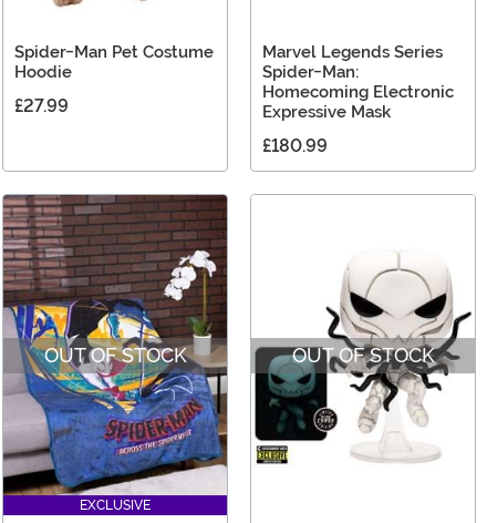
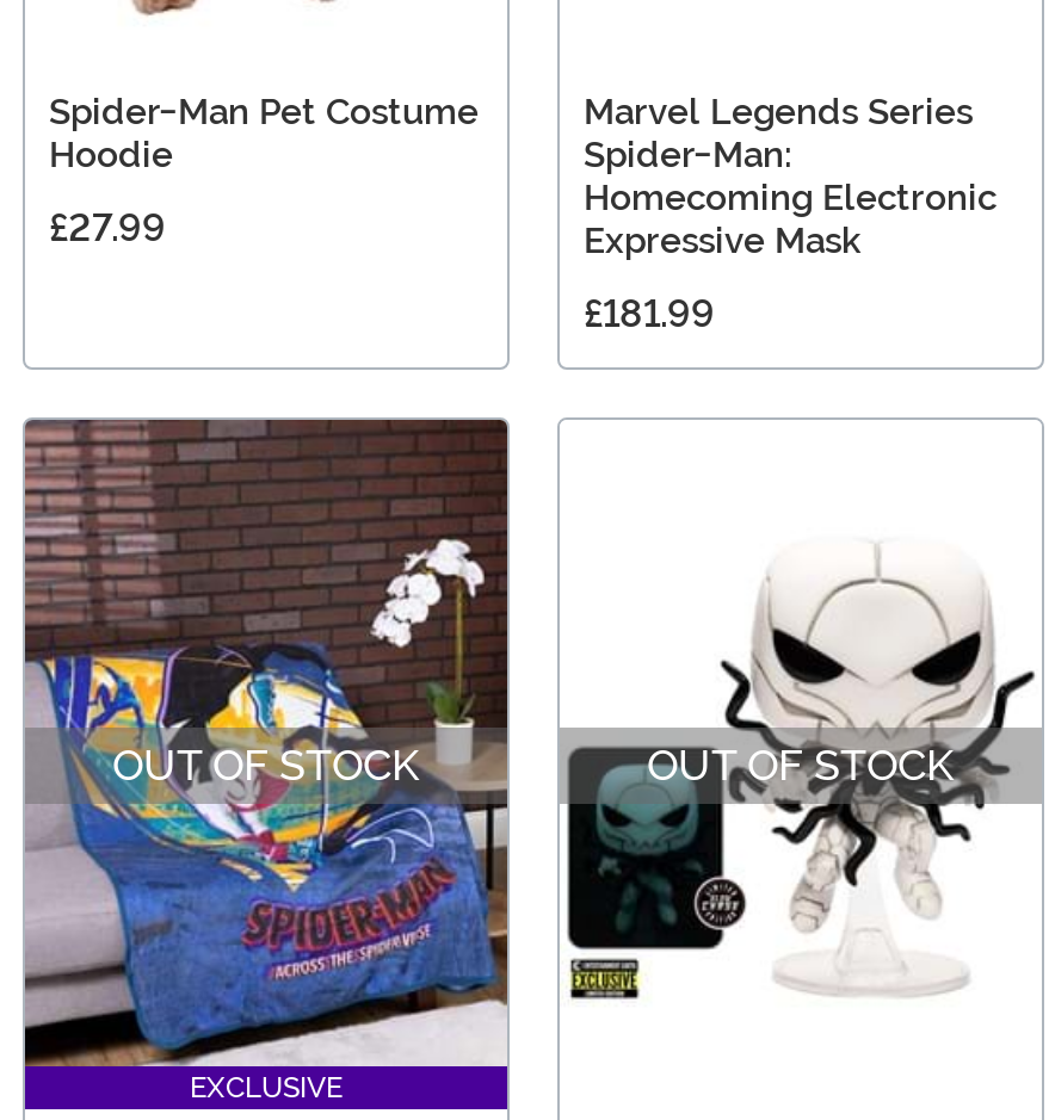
- £180.99
+ £181.99
